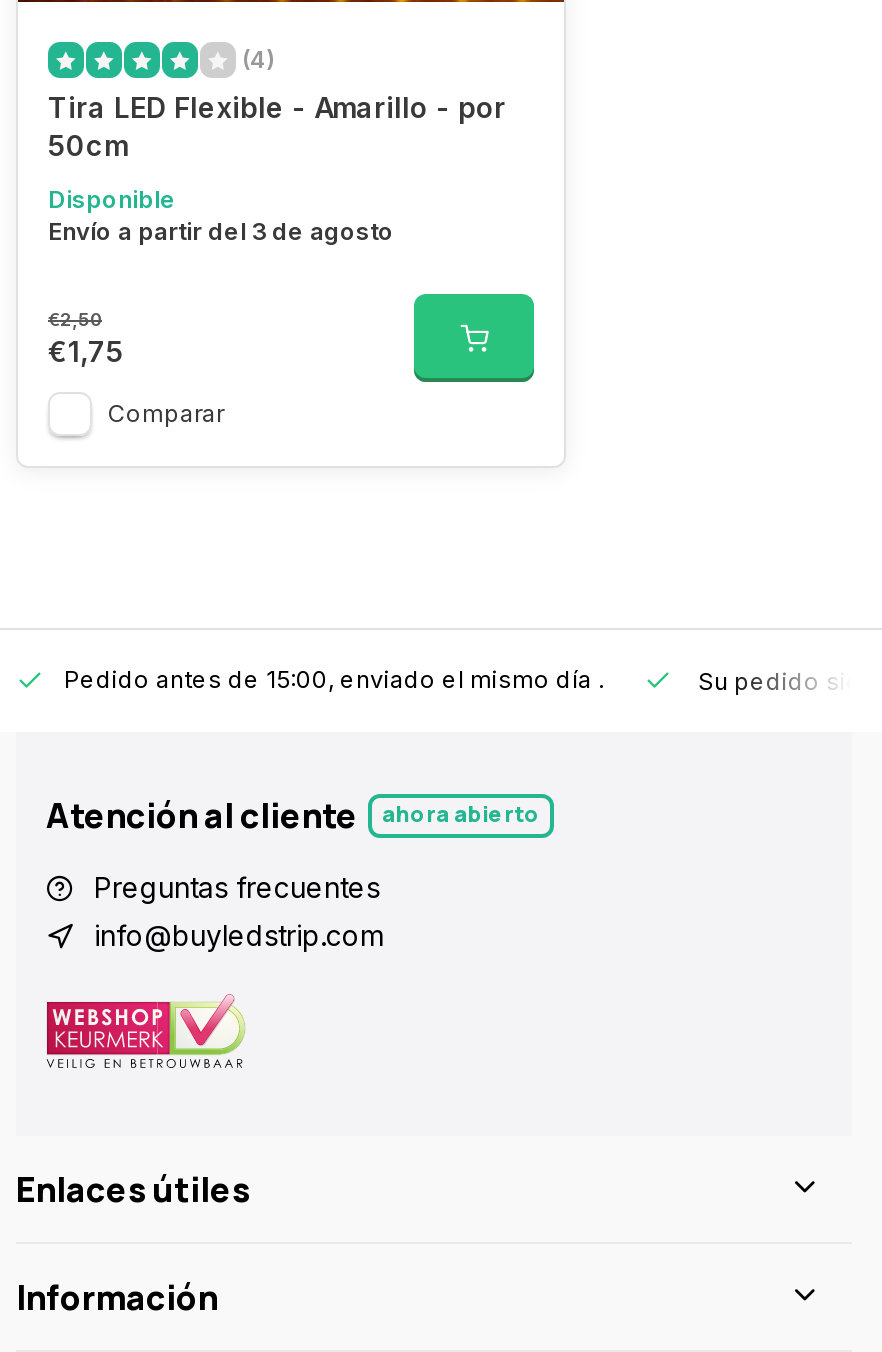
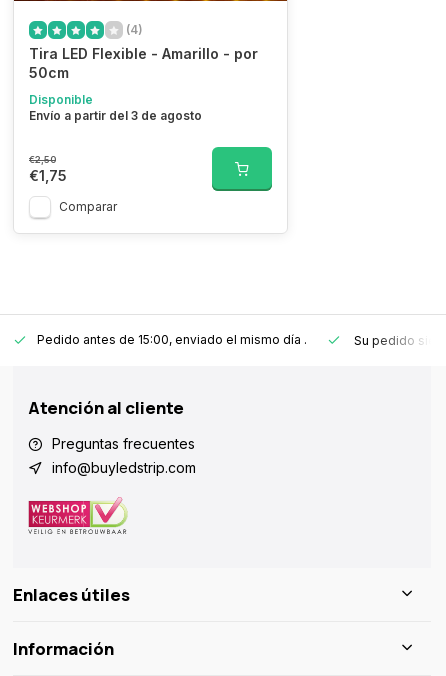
- ahora abierto
